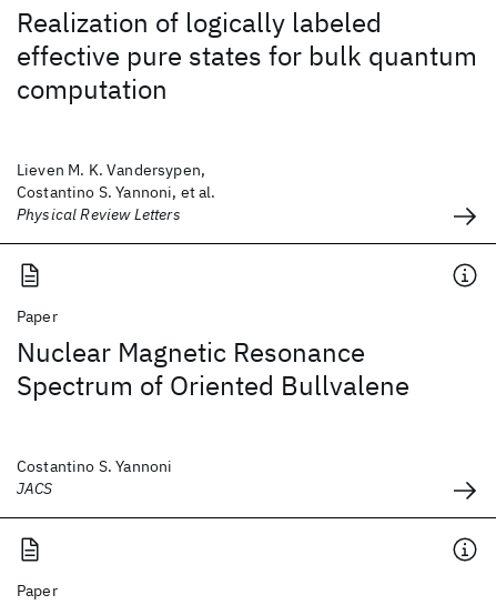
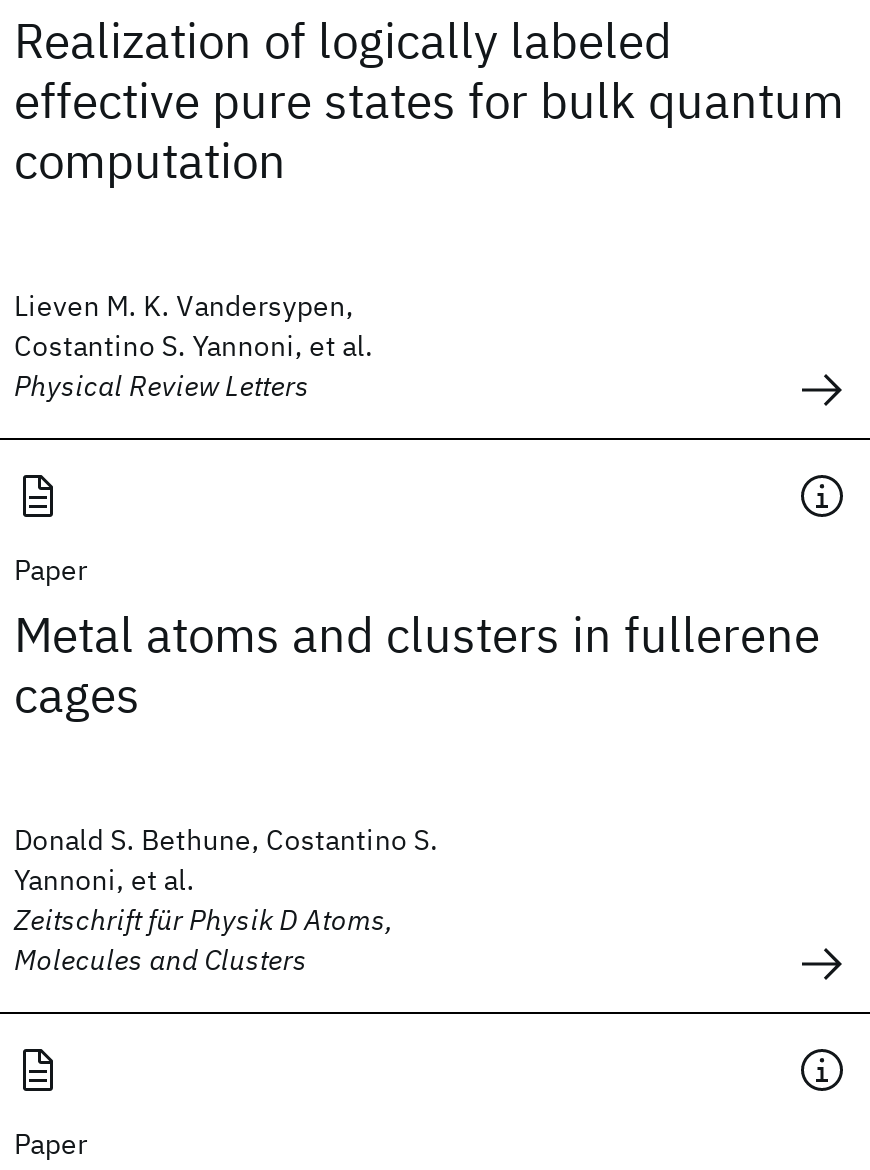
- Nuclear Magnetic Resonance
- Spectrum of Oriented Bullvalene
+ Metal atoms and clusters in fullerene
+ cages

- Costantino S. Yannoni
- JACS
+ Donald S. Bethune, Costantino S.
+ Yannoni, et al.
+ Zeitschrift für Physik D Atoms,
+ Molecules and Clusters
